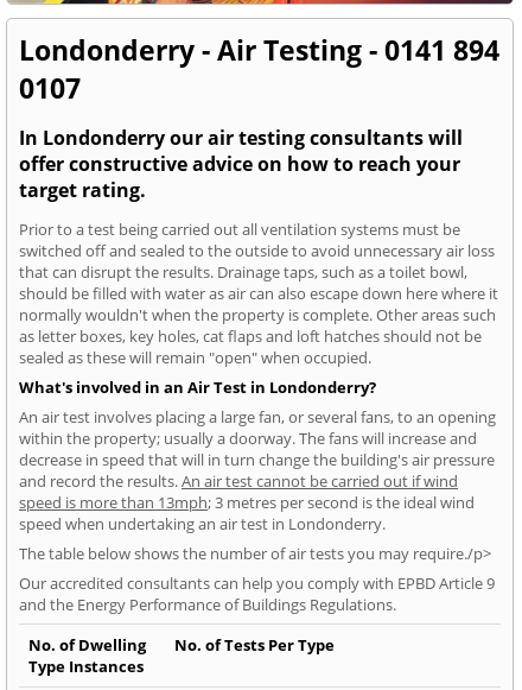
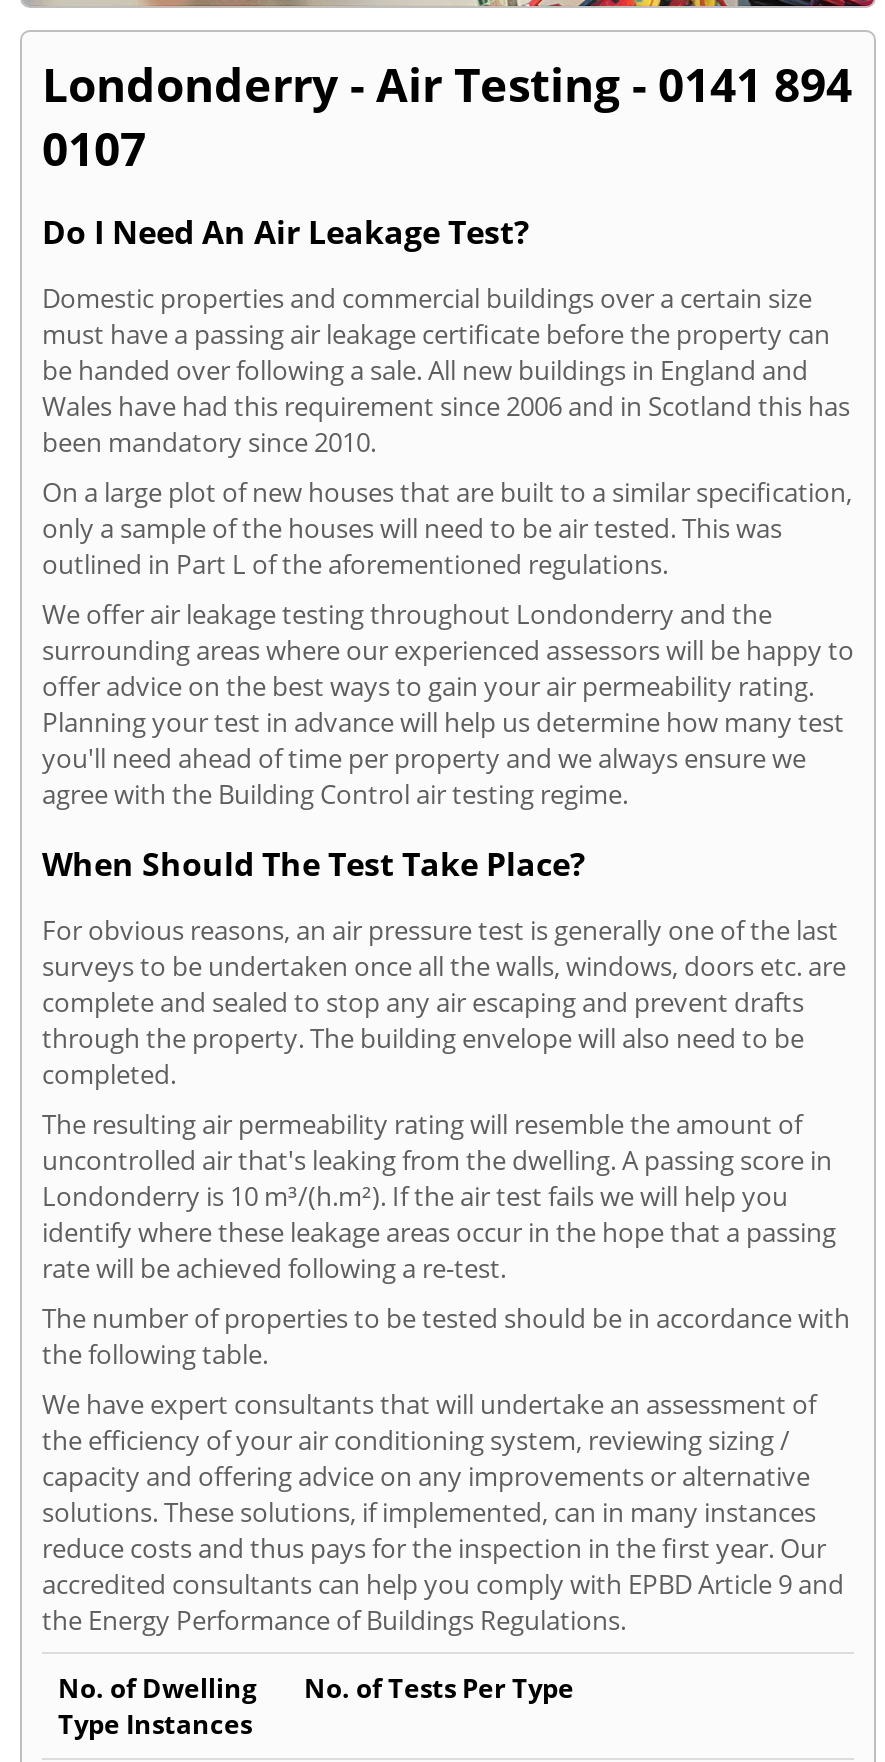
- In Londonderry our air testing consultants will
- offer constructive advice on how to reach your
- target rating.
- Prior to a test being carried out all ventilation systems must be
- switched off and sealed to the outside to avoid unnecessary air loss
- that can disrupt the results. Drainage taps, such as a toilet bowl,
- should be filled with water as air can also escape down here where it
- normally wouldn't when the property is complete. Other areas such
- as letter boxes, key holes, cat flaps and loft hatches should not be
- sealed as these will remain "open" when occupied.
- What's involved in an Air Test in Londonderry?
- An air test involves placing a large fan, or several fans, to an opening
- within the property; usually a doorway. The fans will increase and
- decrease in speed that will in turn change the building's air pressure
- and record the results. An air test cannot be carried out if wind
- speed is more than 13mph; 3 metres per second is the ideal wind
- speed when undertaking an air test in Londonderry.
- The table below shows the number of air tests you may require./p>
- Our accredited consultants can help you comply with EPBD Article 9
- and the Energy Performance of Buildings Regulations.
+ Do I Need An Air Leakage Test?
+ Domestic properties and commercial buildings over a certain size
+ must have a passing air leakage certificate before the property can
+ be handed over following a sale. All new buildings in England and
+ Wales have had this requirement since 2006 and in Scotland this has
+ been mandatory since 2010.
+ On a large plot of new houses that are built to a similar specification,
+ only a sample of the houses will need to be air tested. This was
+ outlined in Part L of the aforementioned regulations.
+ We offer air leakage testing throughout Londonderry and the
+ surrounding areas where our experienced assessors will be happy to
+ offer advice on the best ways to gain your air permeability rating.
+ Planning your test in advance will help us determine how many test
+ you'll need ahead of time per property and we always ensure we
+ agree with the Building Control air testing regime.
+ When Should The Test Take Place?
+ For obvious reasons, an air pressure test is generally one of the last
+ surveys to be undertaken once all the walls, windows, doors etc. are
+ complete and sealed to stop any air escaping and prevent drafts
+ through the property. The building envelope will also need to be
+ completed.
+ The resulting air permeability rating will resemble the amount of
+ uncontrolled air that's leaking from the dwelling. A passing score in
+ Londonderry is 10 m³/(h.m²). If the air test fails we will help you
+ identify where these leakage areas occur in the hope that a passing
+ rate will be achieved following a re-test.
+ The number of properties to be tested should be in accordance with
+ the following table.
+ We have expert consultants that will undertake an assessment of
+ the efficiency of your air conditioning system, reviewing sizing /
+ capacity and offering advice on any improvements or alternative
+ solutions. These solutions, if implemented, can in many instances
+ reduce costs and thus pays for the inspection in the first year. Our
+ accredited consultants can help you comply with EPBD Article 9 and
+ the Energy Performance of Buildings Regulations.
